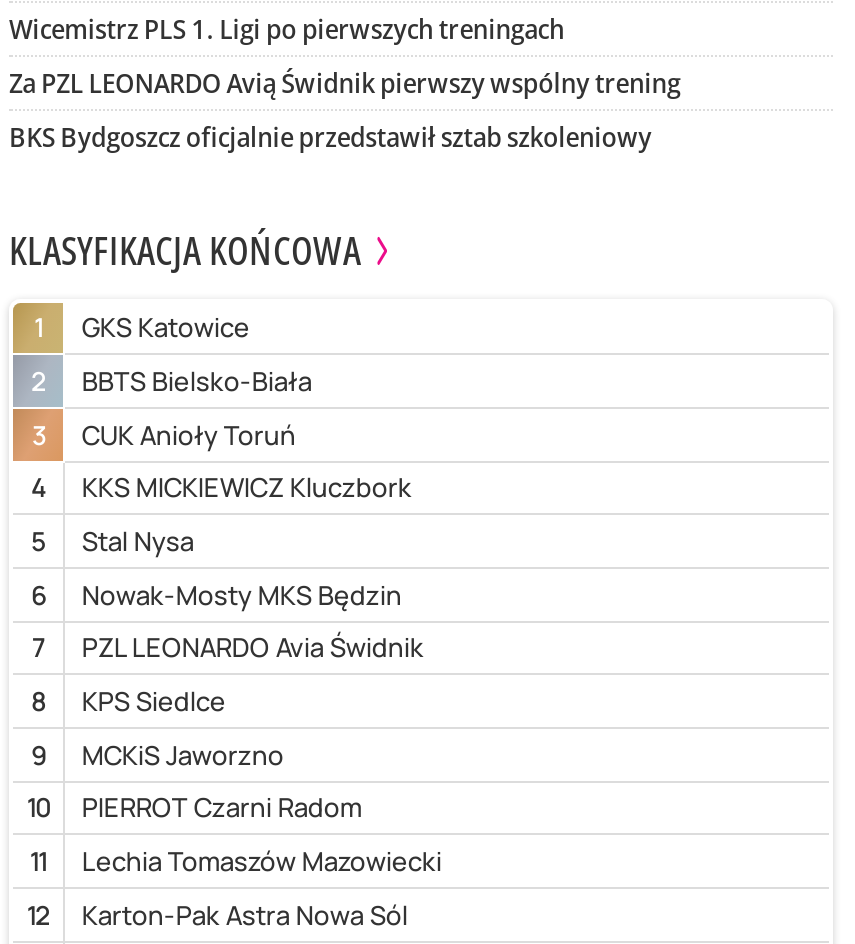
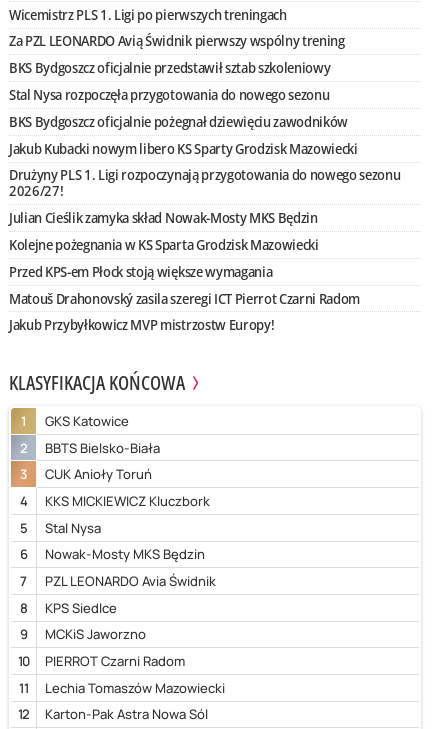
+ Stal Nysa rozpoczęła przygotowania do nowego sezonu
+ BKS Bydgoszcz oficjalnie pożegnał dziewięciu zawodników
+ Jakub Kubacki nowym libero KS Sparty Grodzisk Mazowiecki
+ Drużyny PLS 1. Ligi rozpoczynają przygotowania do nowego sezonu
+ 2026/27!
+ Julian Cieślik zamyka skład Nowak-Mosty MKS Będzin
+ Kolejne pożegnania w KS Sparta Grodzisk Mazowiecki
+ Przed KPS-em Płock stoją większe wymagania
+ Matouš Drahonovský zasila szeregi ICT Pierrot Czarni Radom
+ Jakub Przybyłkowicz MVP mistrzostw Europy!
